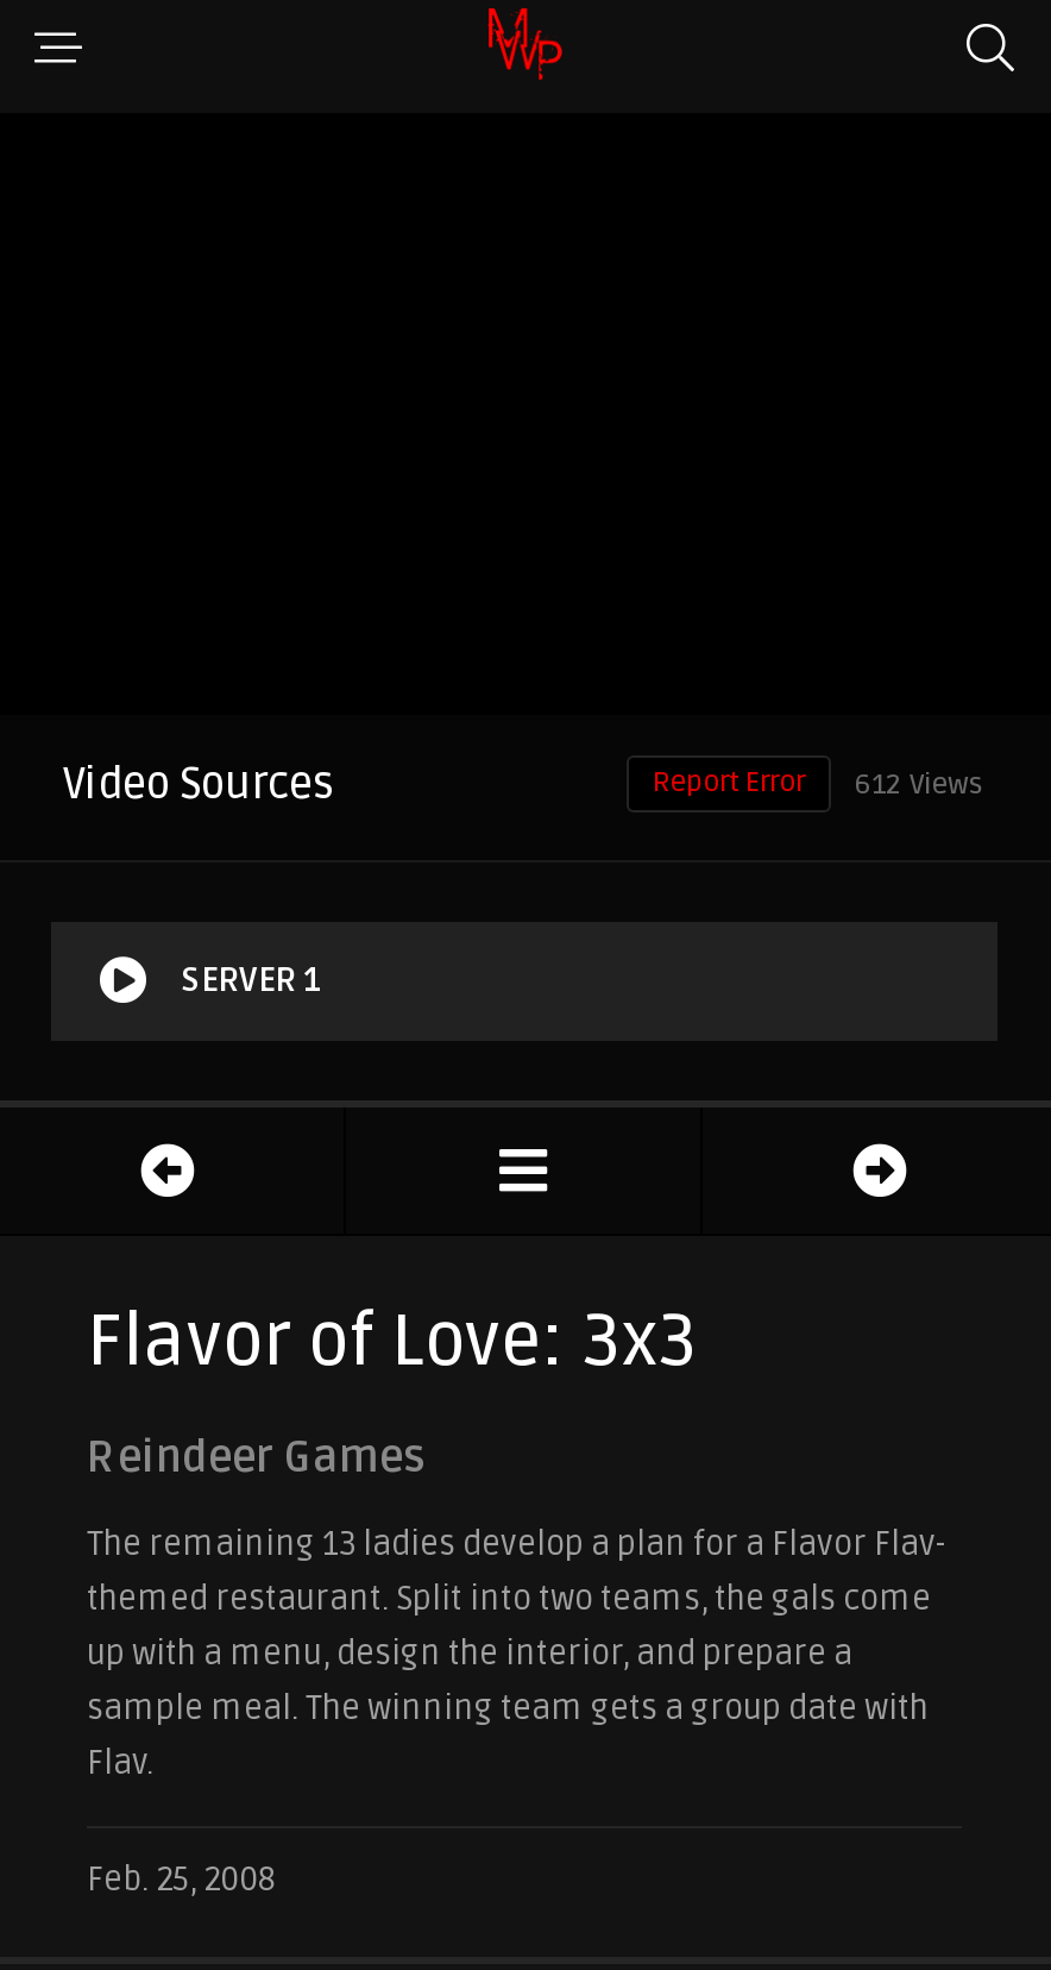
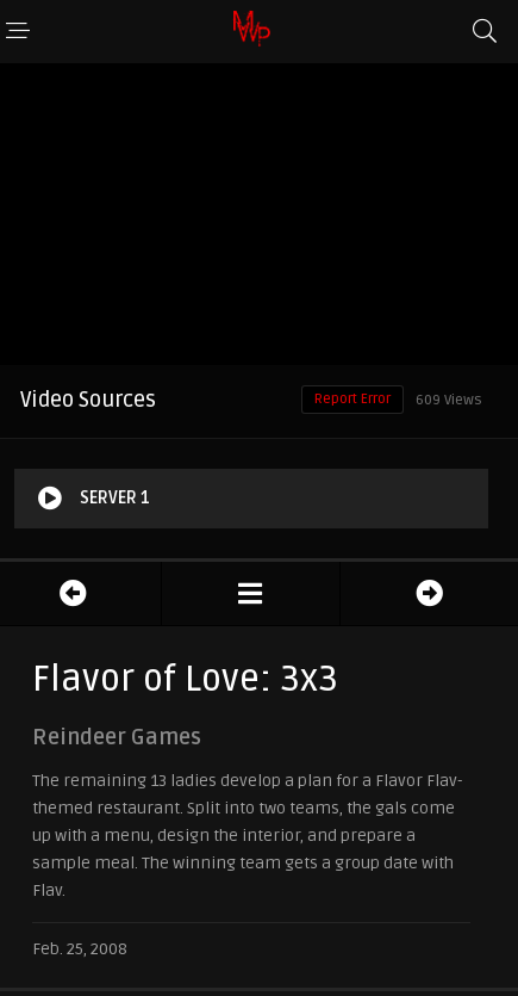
- Report Error 612 Views
+ Report Error 609 Views
